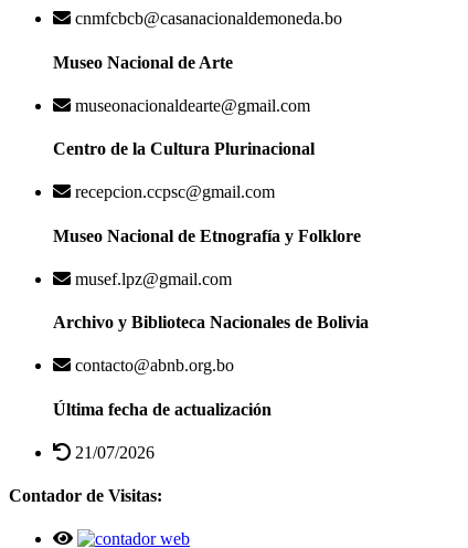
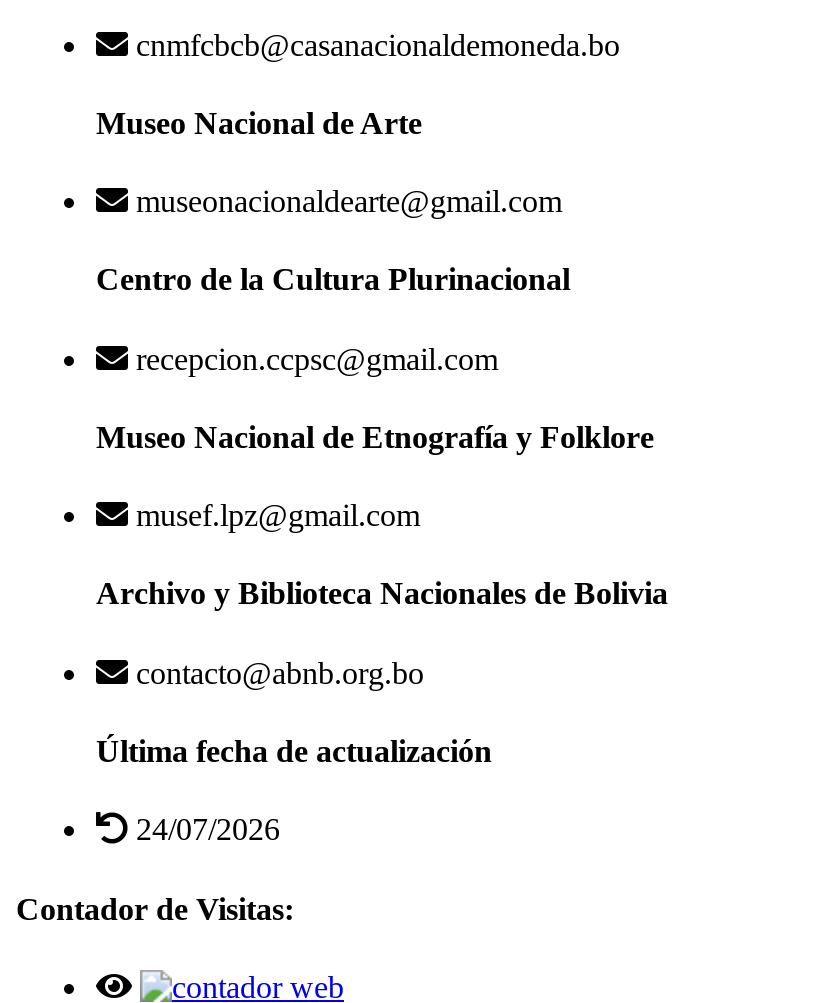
- 21/07/2026
+ 24/07/2026
